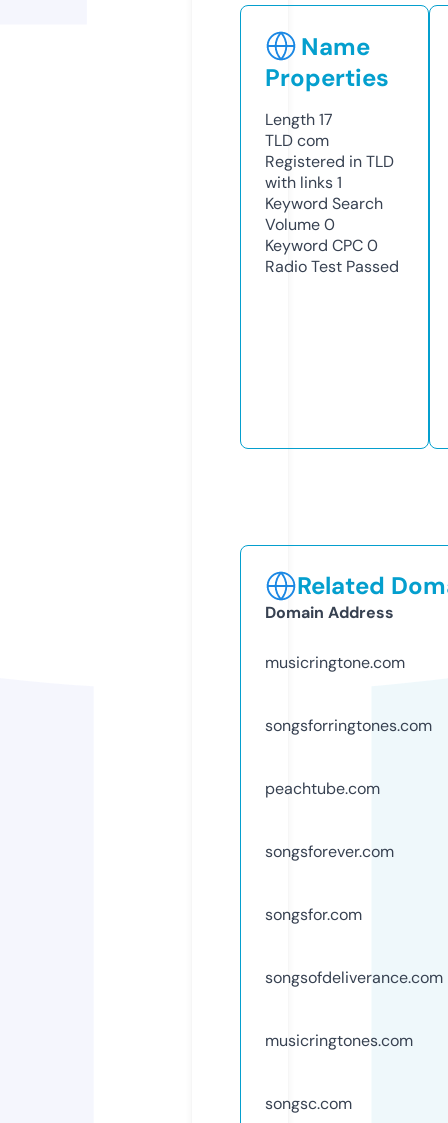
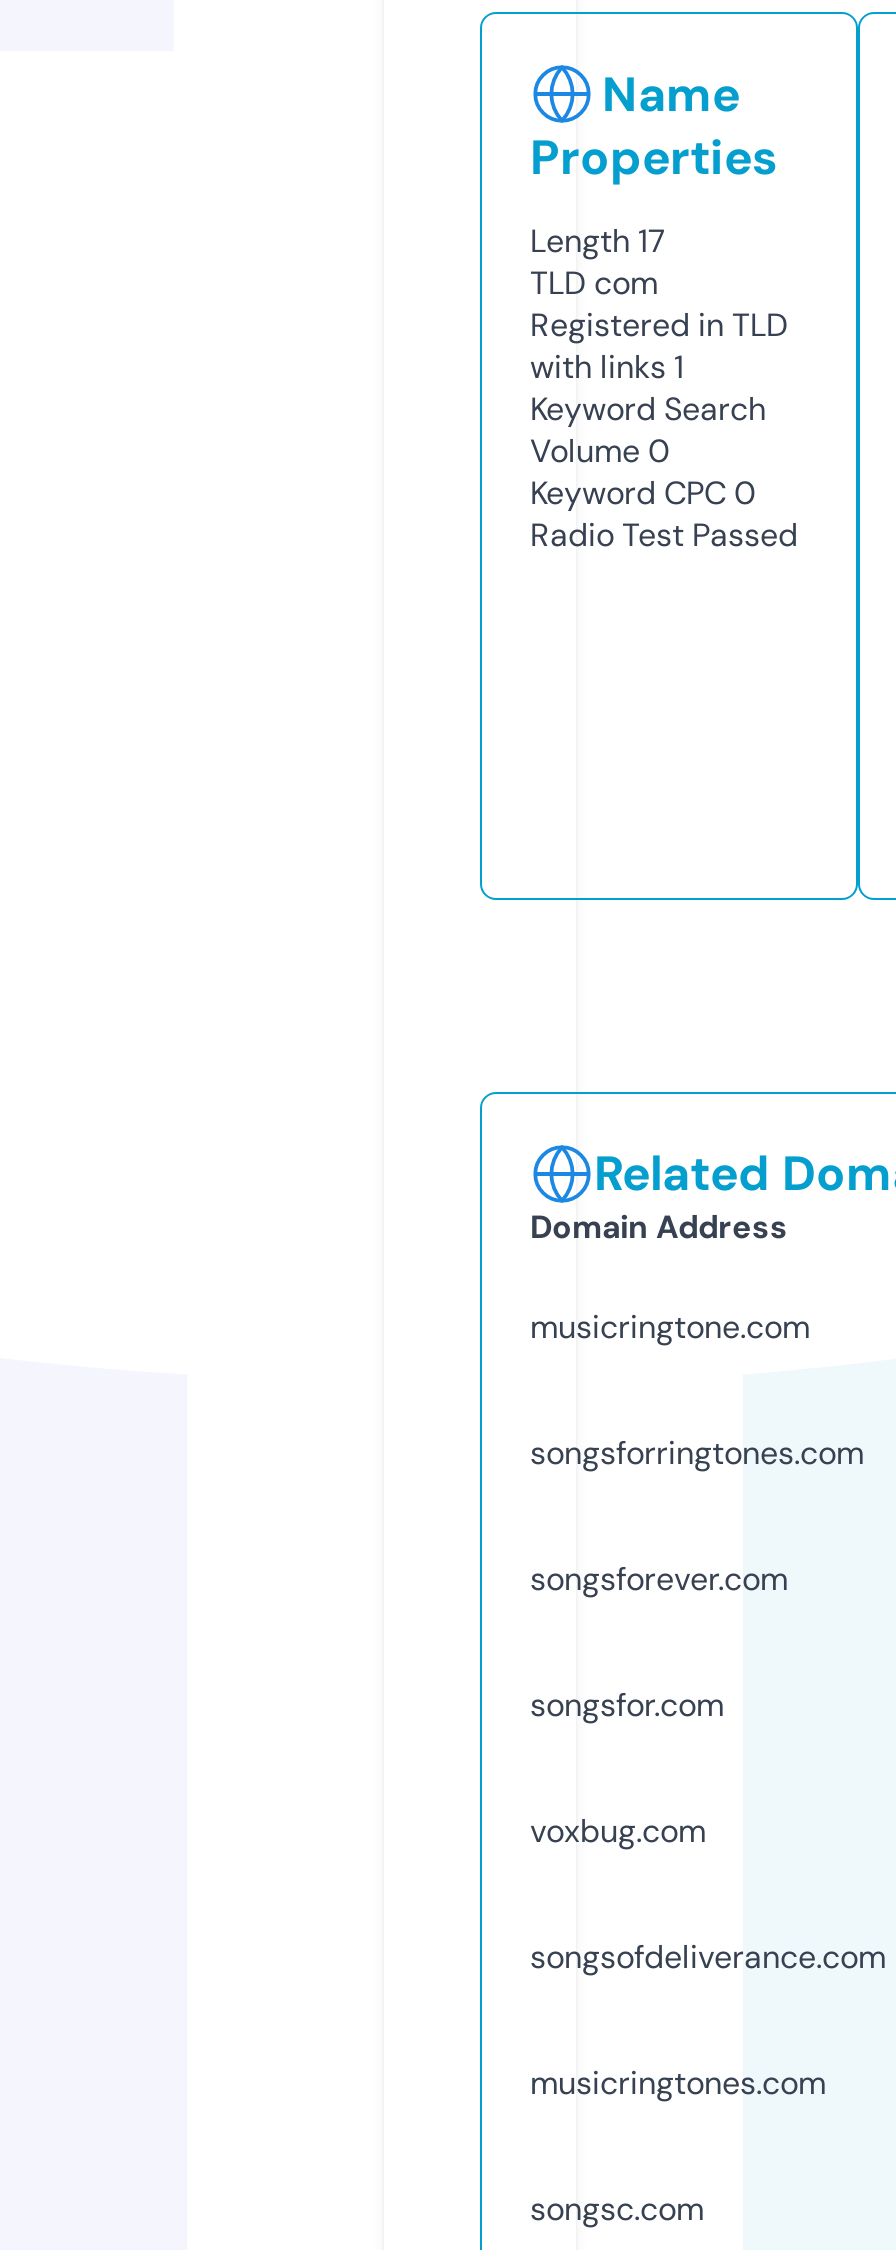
- peachtube.com

moved up: songsforever.com | songsfor.com

+ voxbug.com
